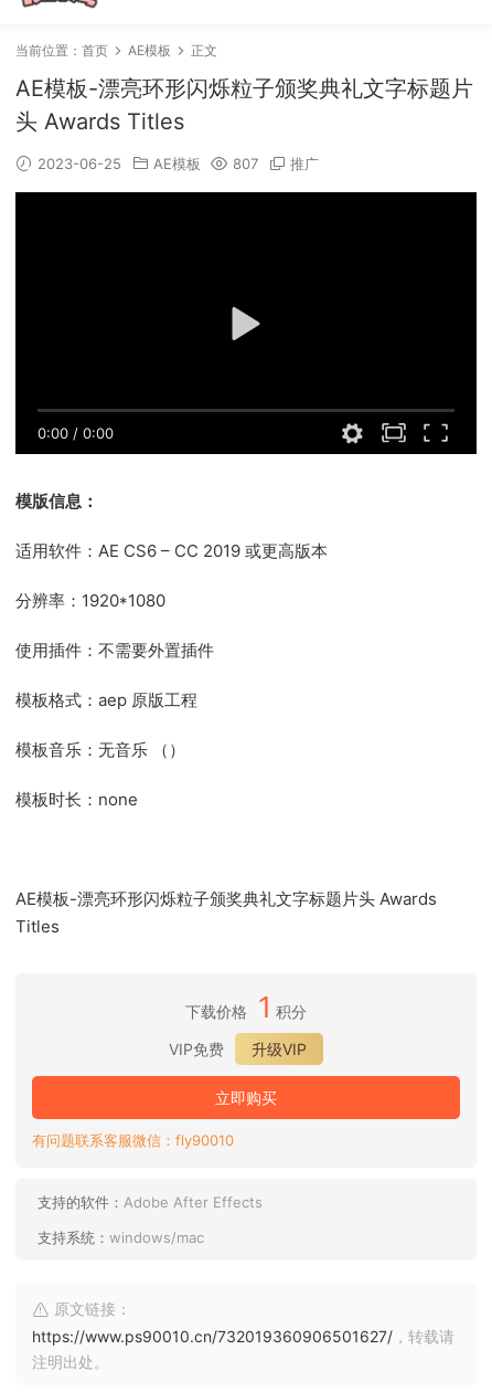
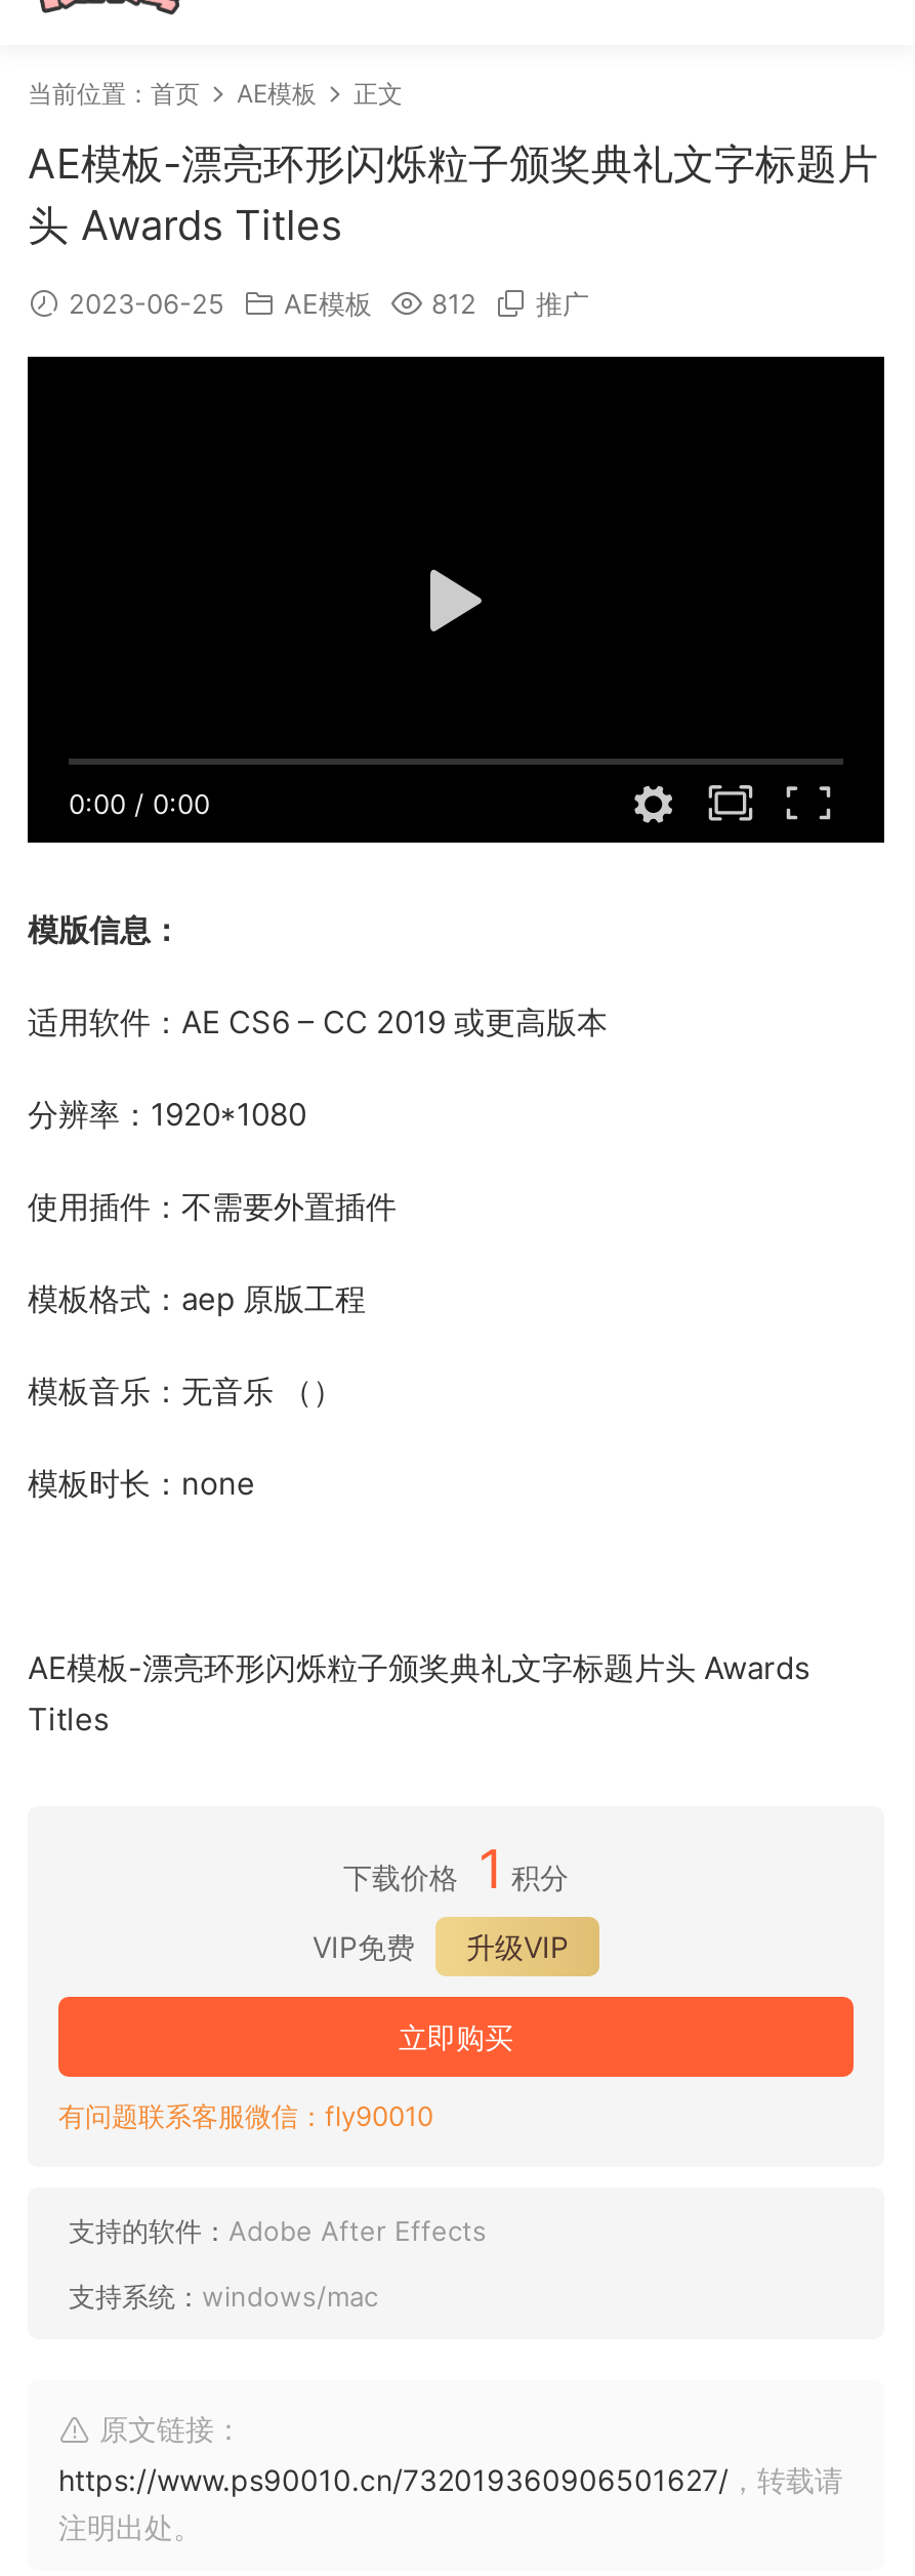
- 2023-06-25 AE模板 807 推广
+ 2023-06-25 AE模板 812 推广
